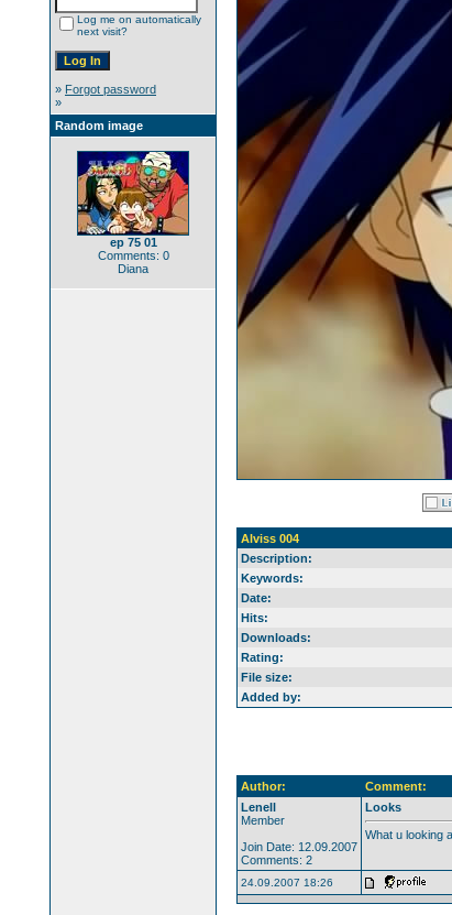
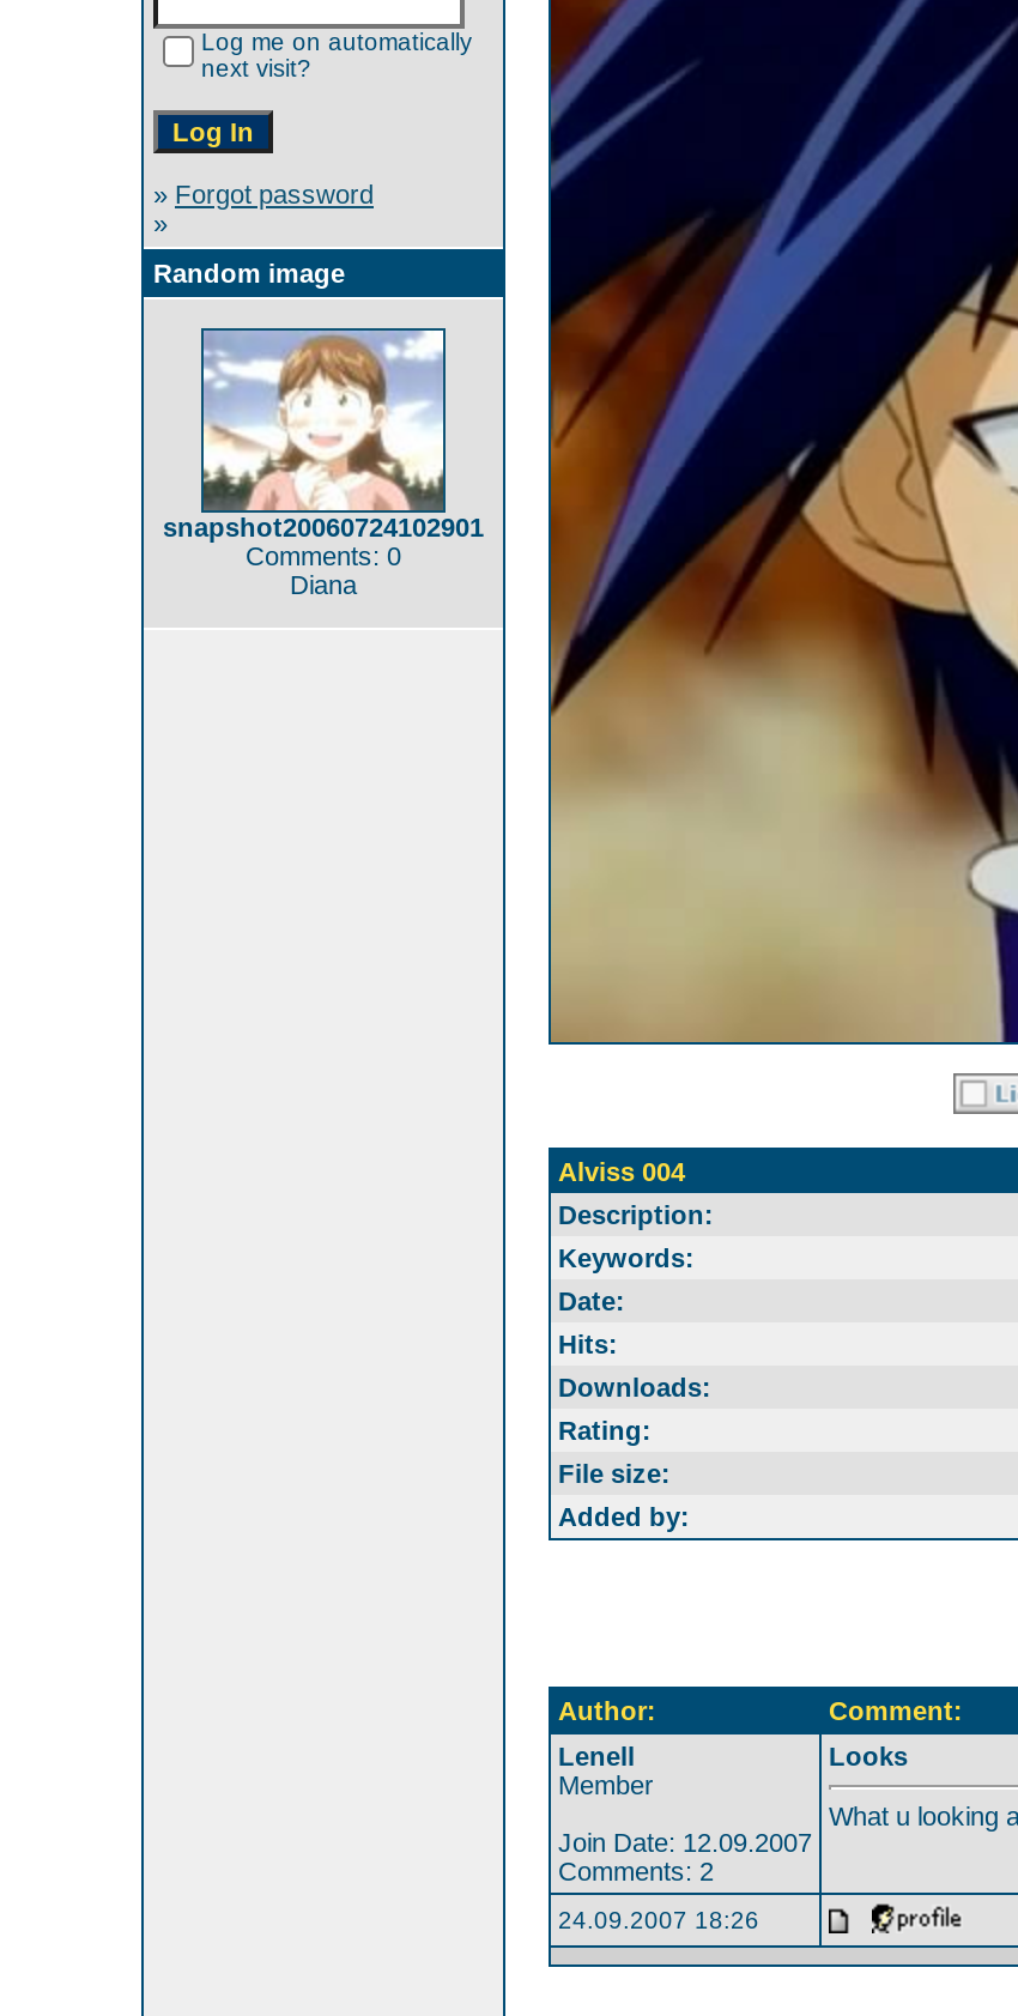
- [image]
- ep 75 01
+ [image]
+ snapshot20060724102901
